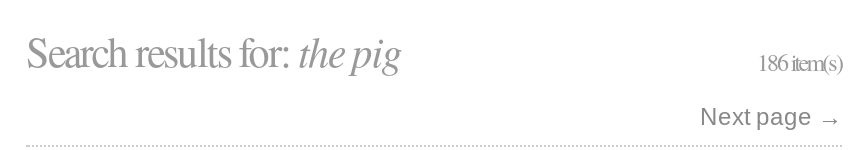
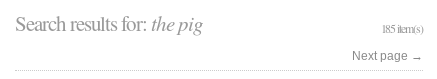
- 186 item(s)
+ 185 item(s)
